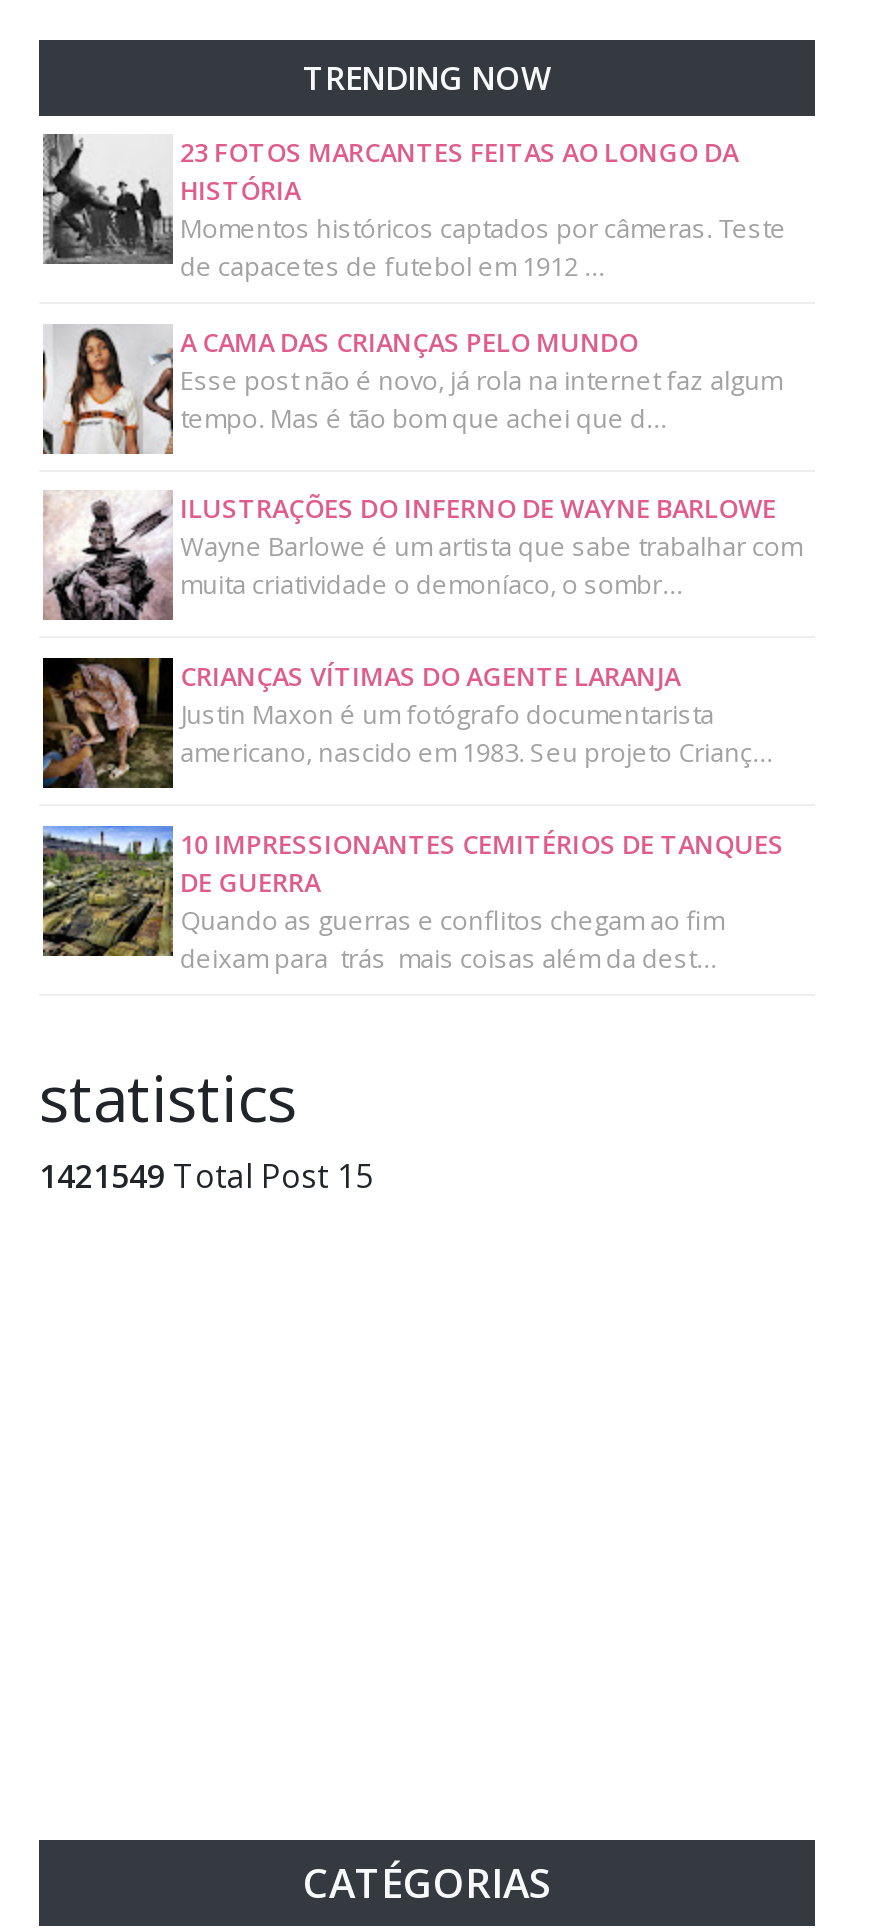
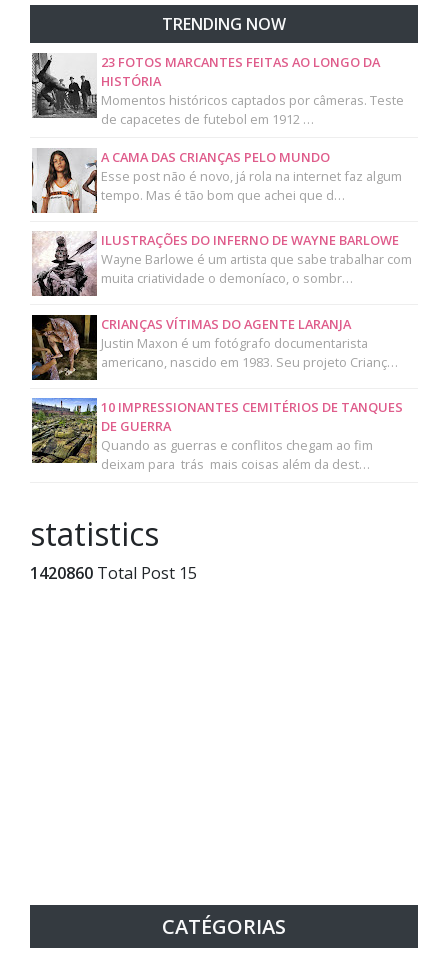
- 1421549 Total Post 15
+ 1420860 Total Post 15
